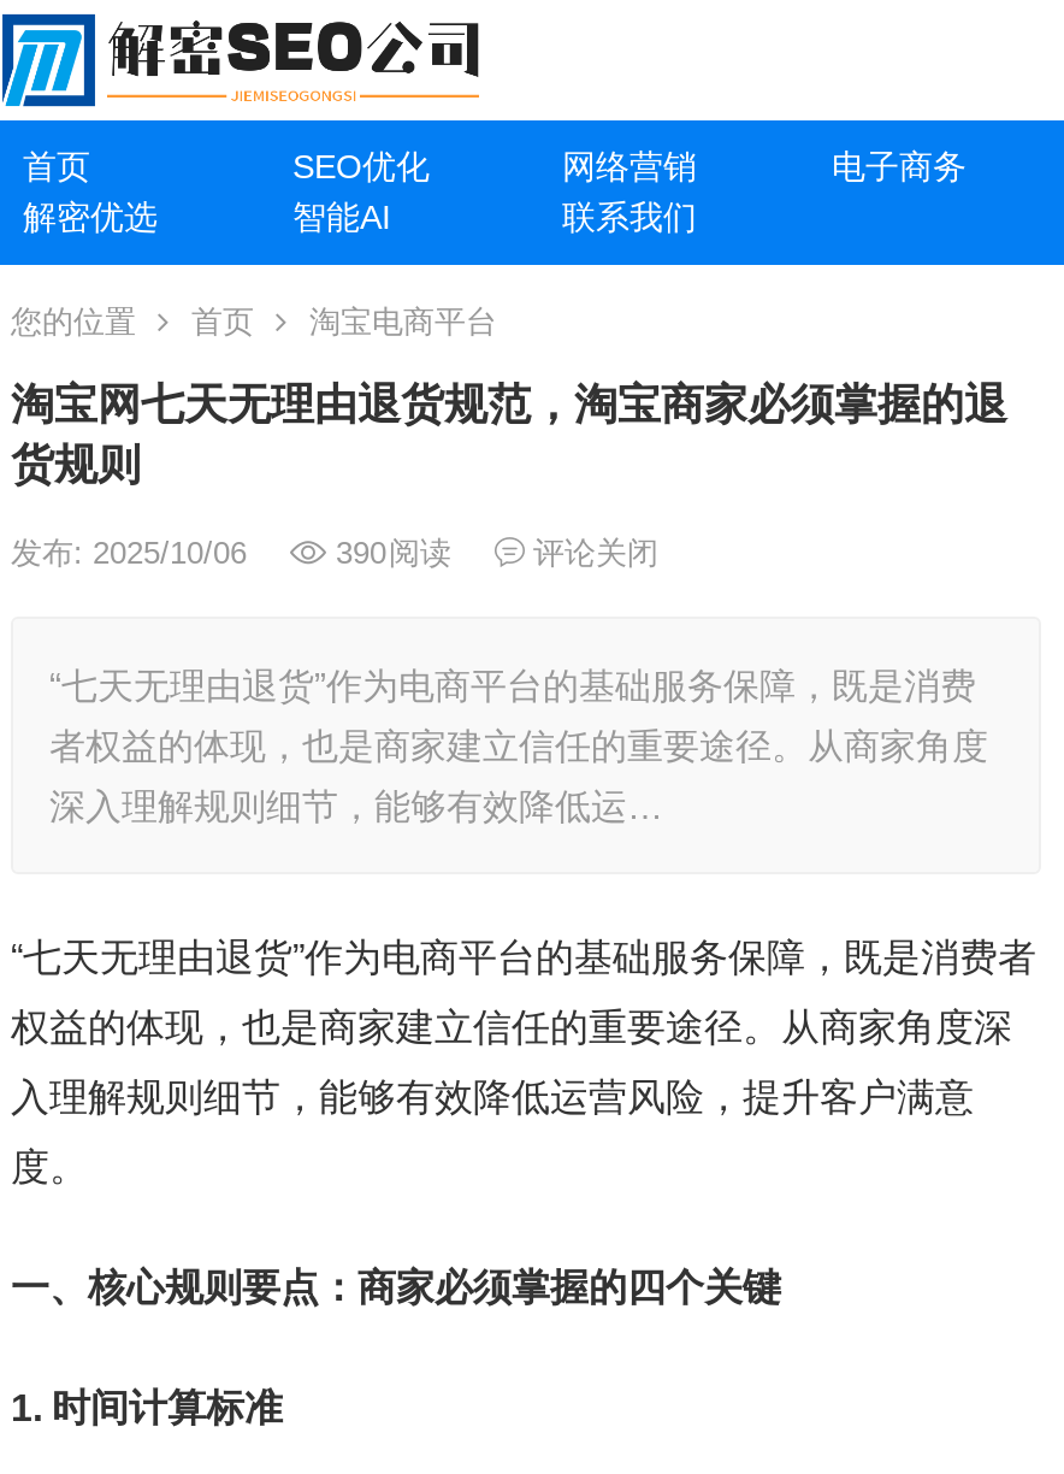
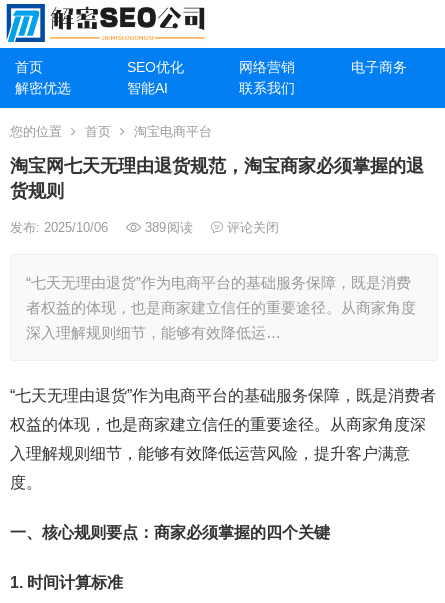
- 发布: 2025/10/06 390阅读 评论关闭
+ 发布: 2025/10/06 389阅读 评论关闭
